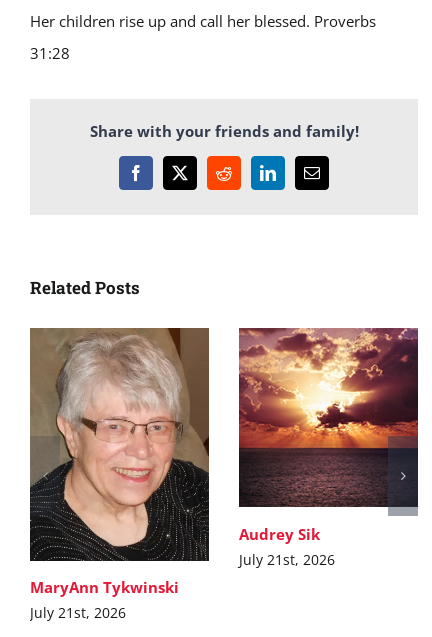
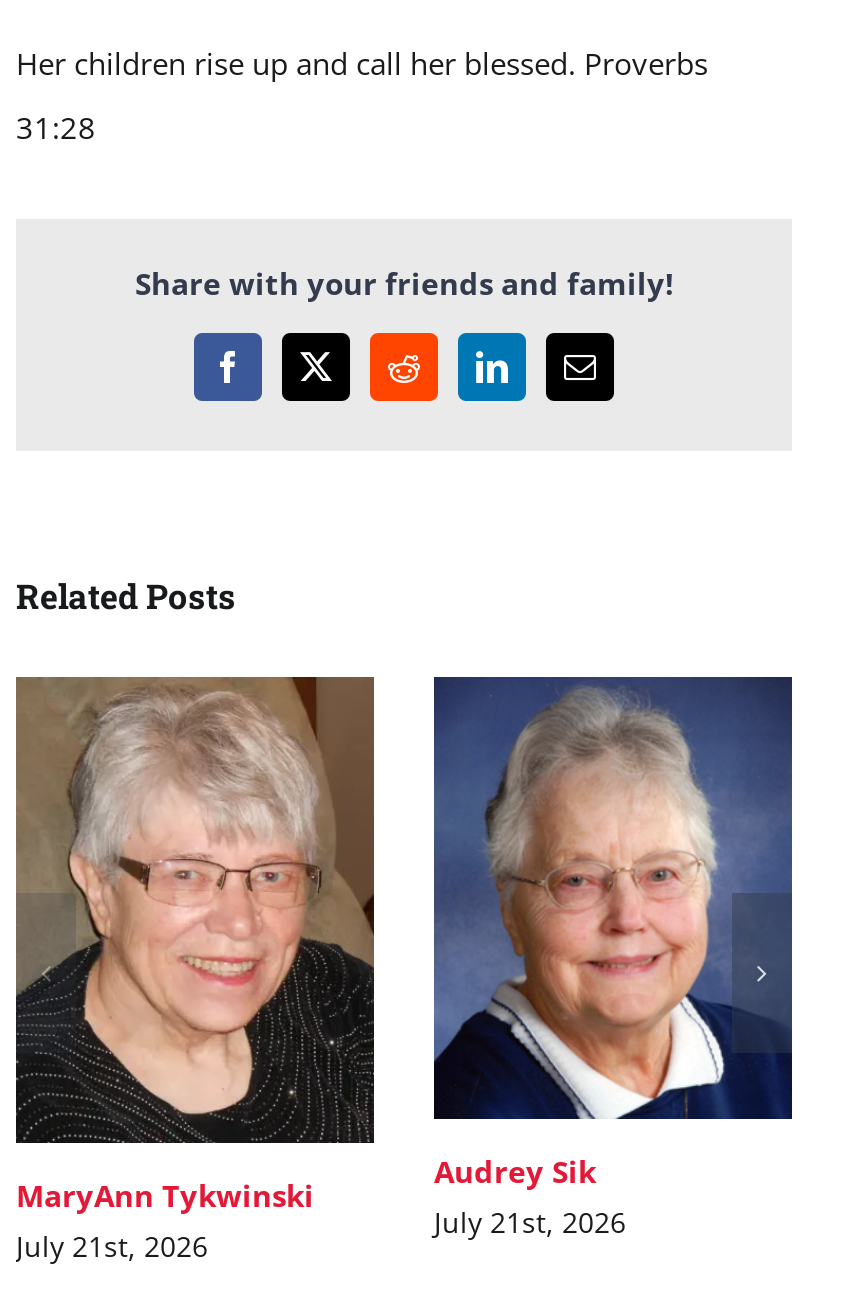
- [image]
+ [image]

moved down: Audrey Sik | July 21st, 2026
